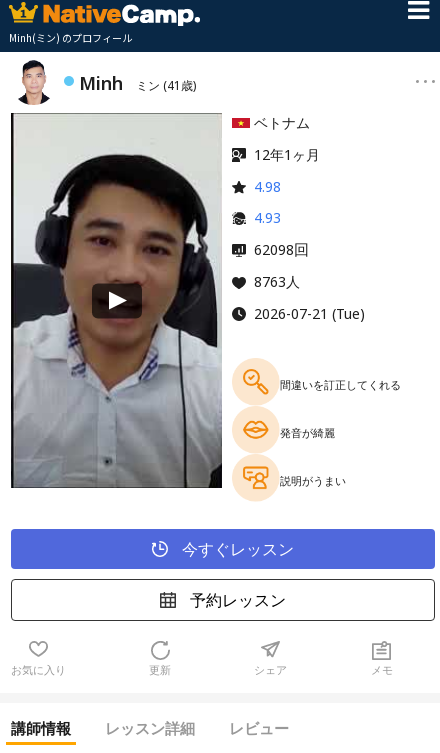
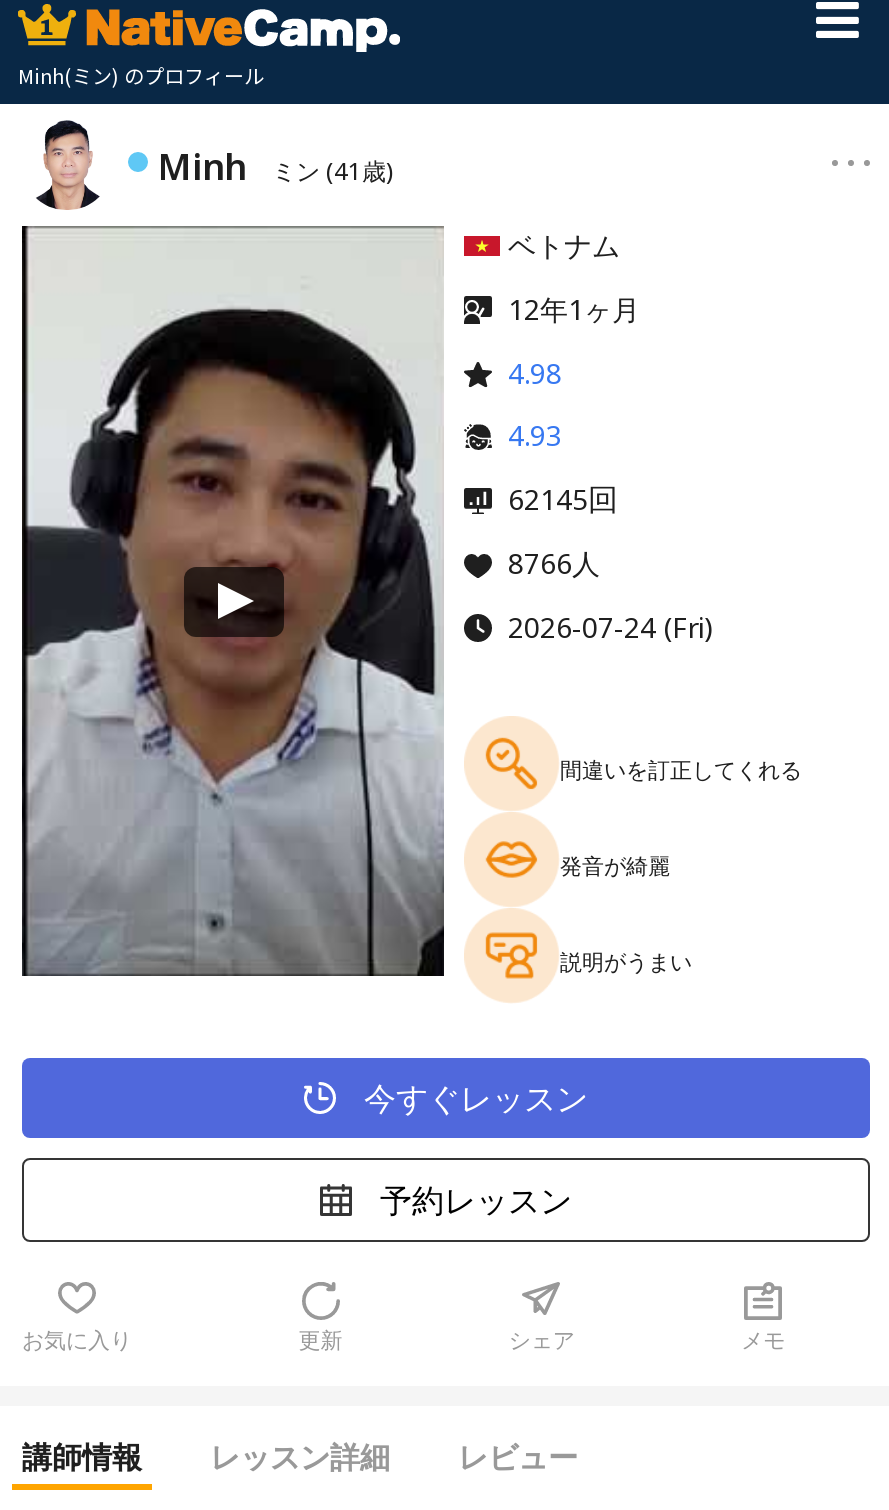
- 62098回
+ 62145回

- 8763人
+ 8766人

- 2026-07-21 (Tue)
+ 2026-07-24 (Fri)
